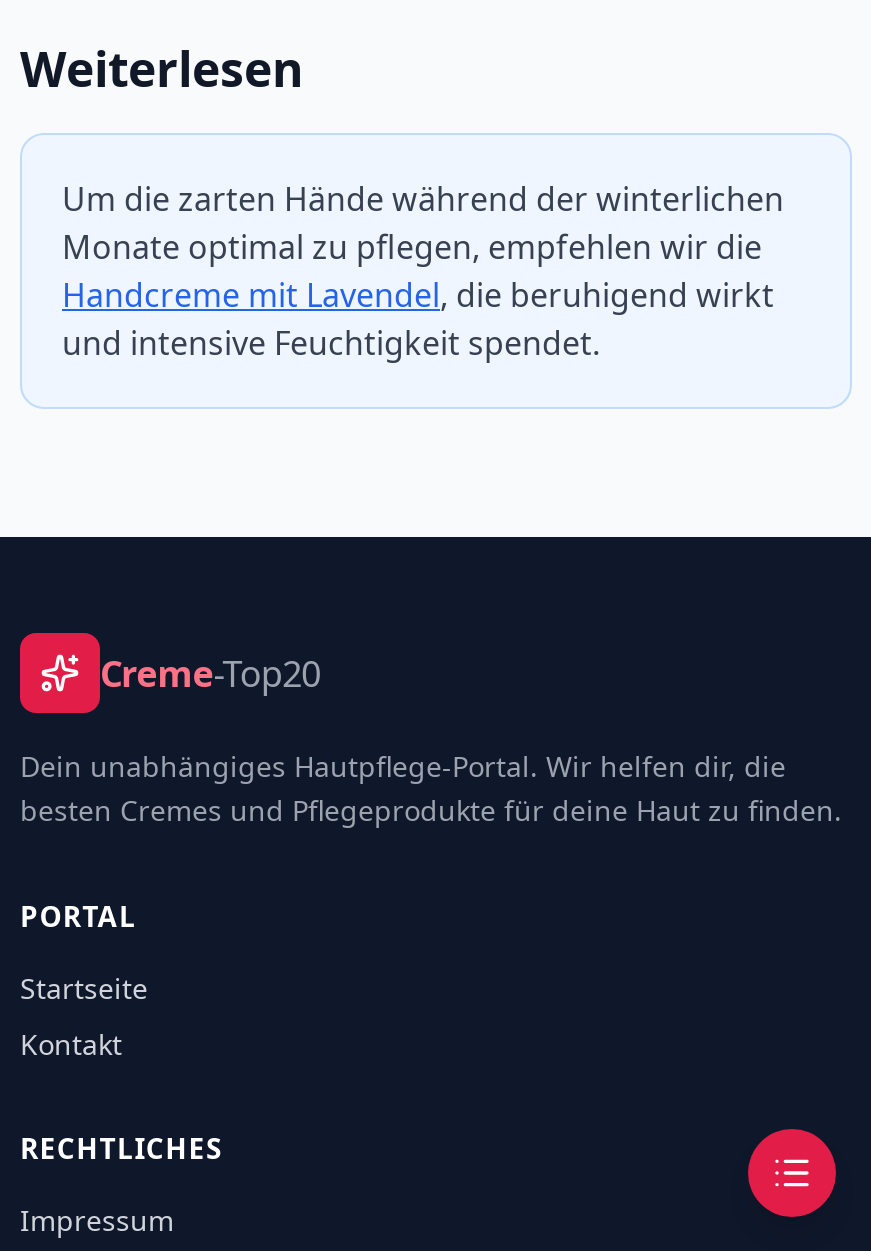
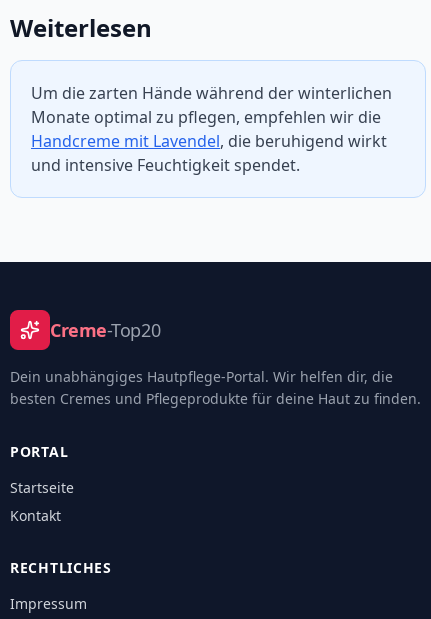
- [image]
